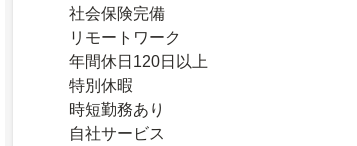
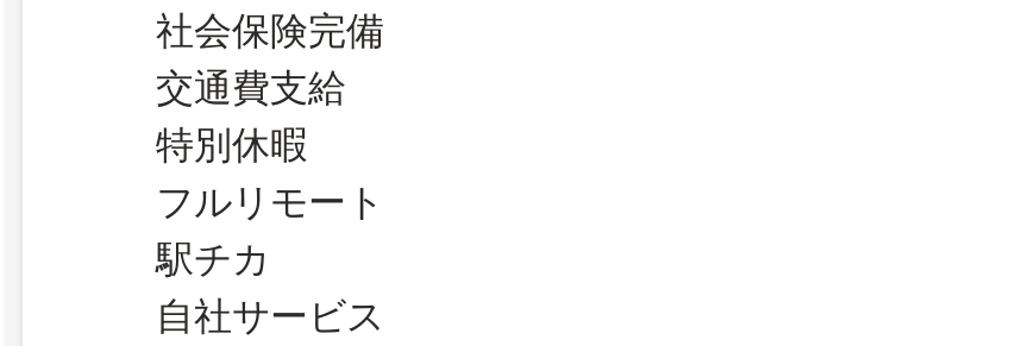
- リモートワーク
- 年間休日120日以上
+ 交通費支給

moved up: 特別休暇

- 時短勤務あり
+ フルリモート
+ 駅チカ
